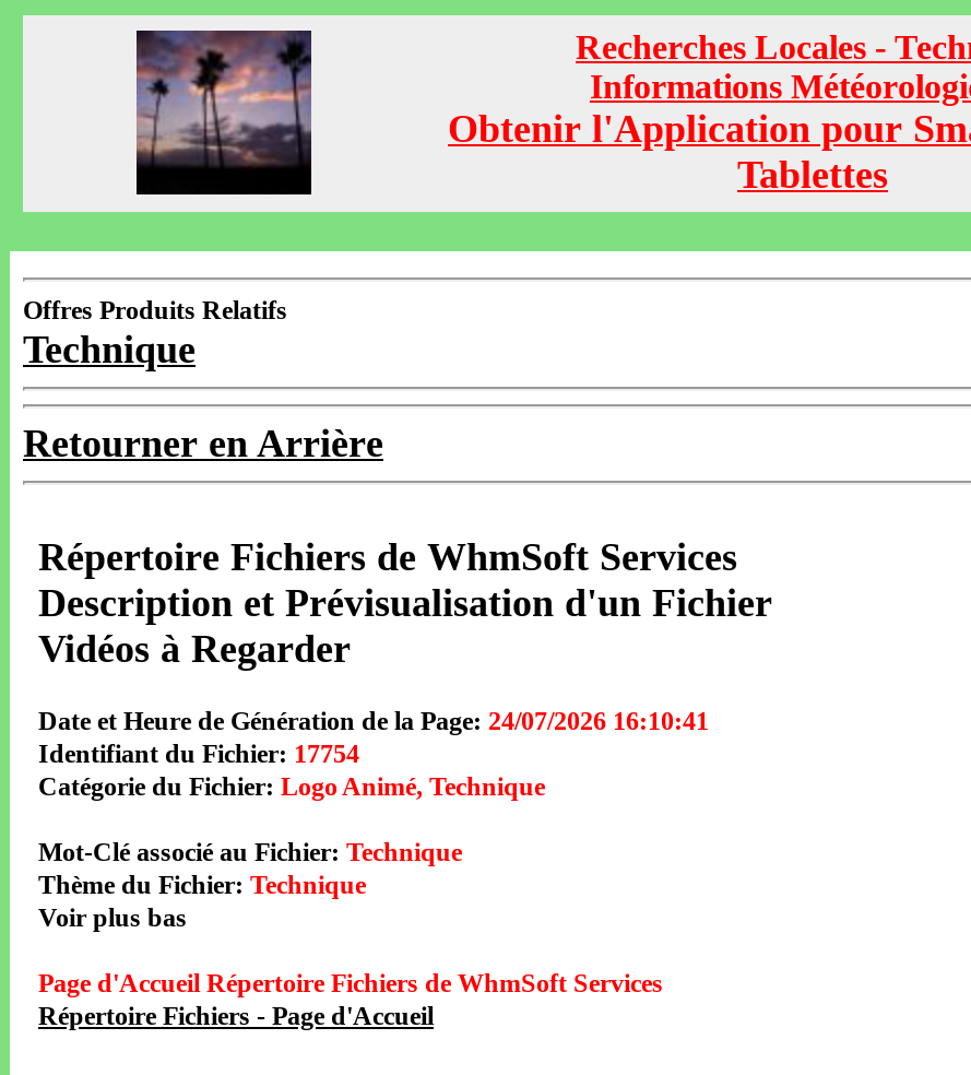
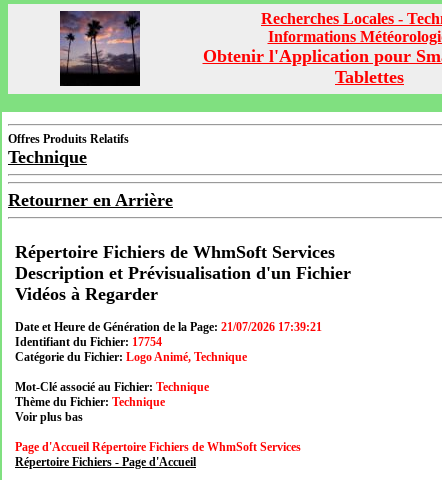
- Date et Heure de Génération de la Page: 24/07/2026 16:10:41
+ Date et Heure de Génération de la Page: 21/07/2026 17:39:21
